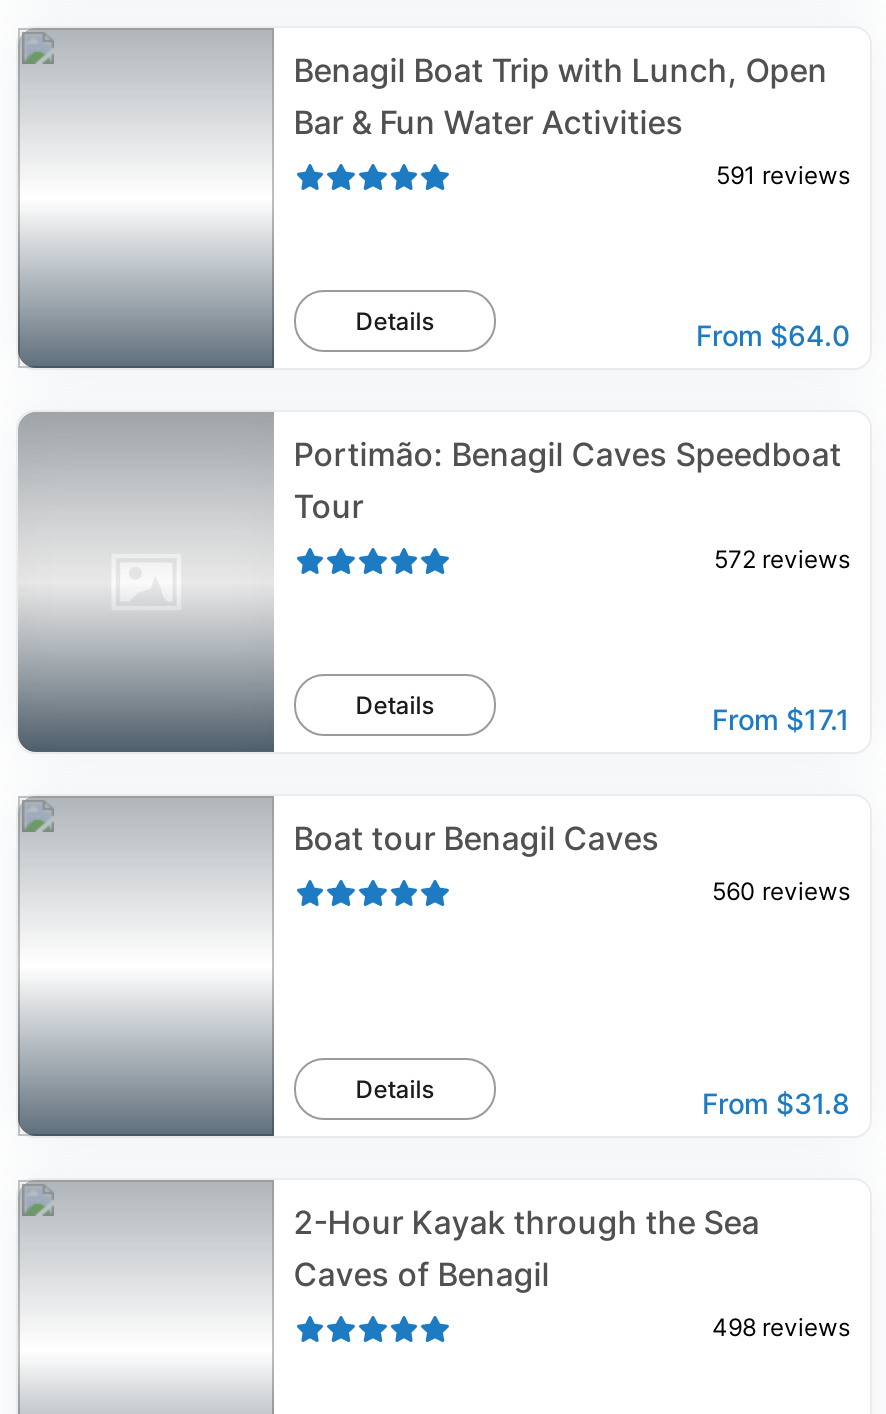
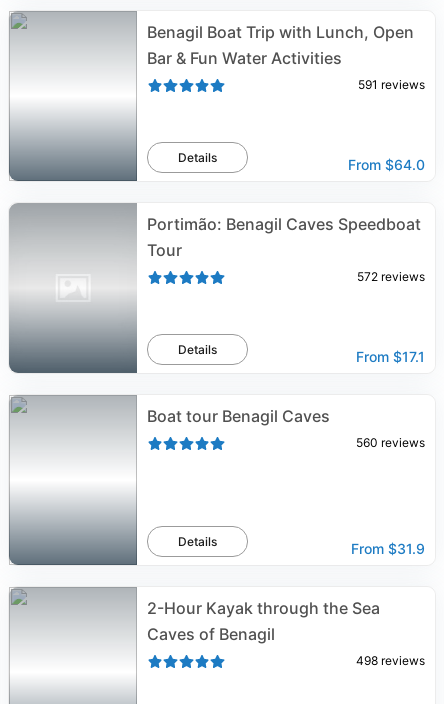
- From $31.8
+ From $31.9
